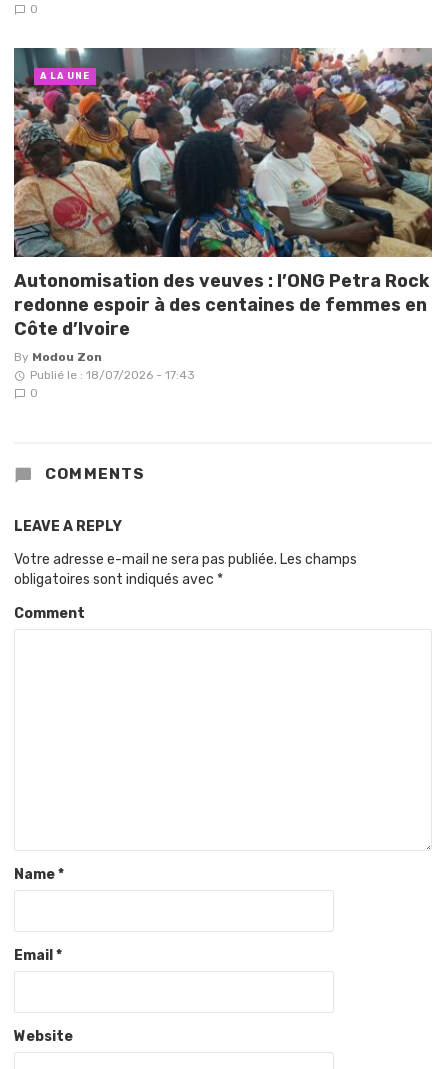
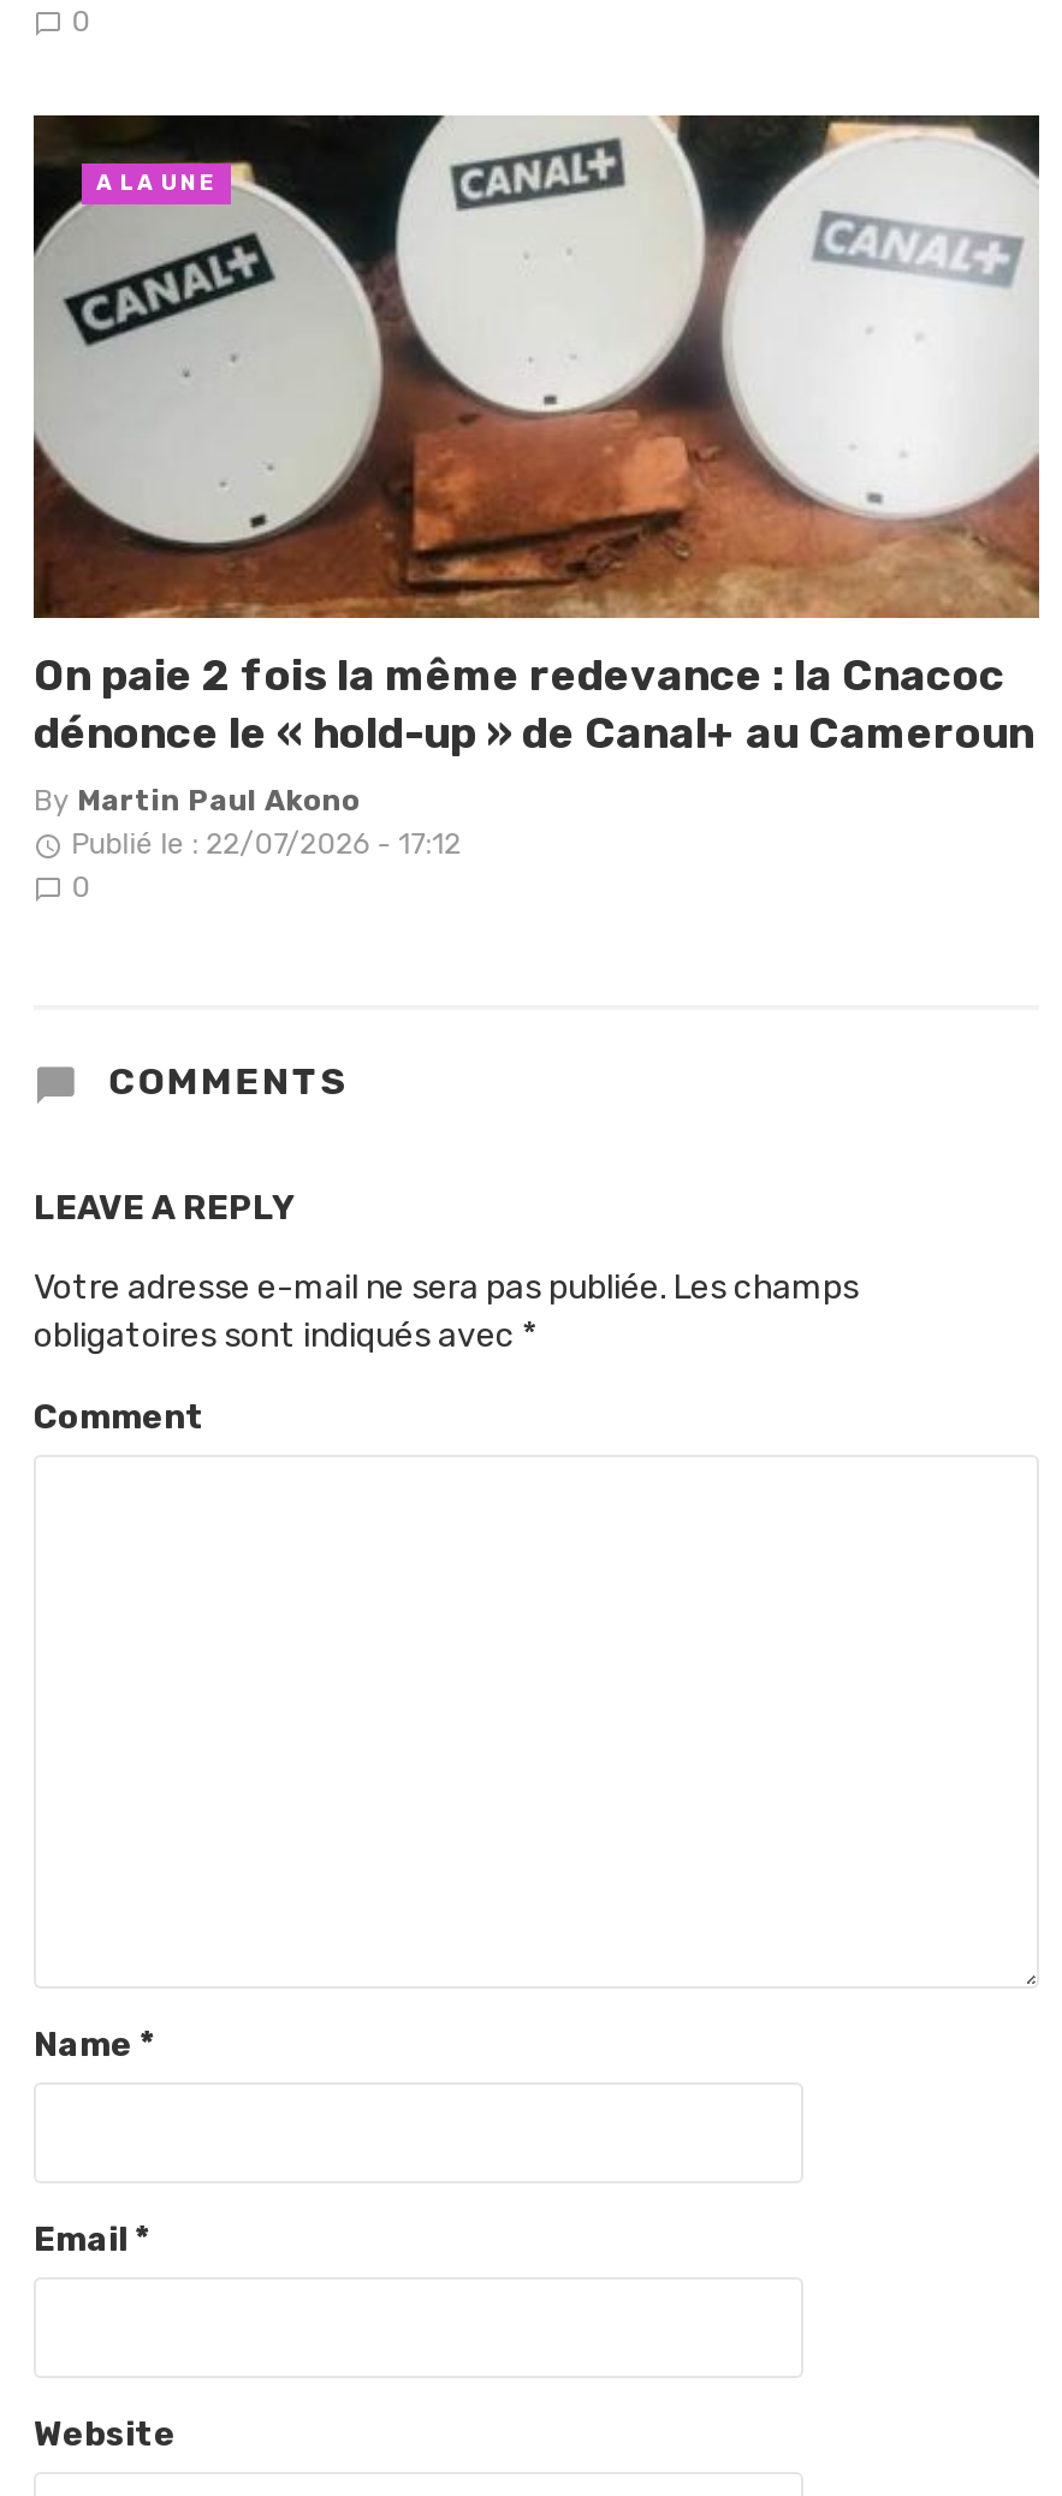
- [image]
- Autonomisation des veuves : l’ONG Petra Rock
- redonne espoir à des centaines de femmes en
- Côte d’Ivoire
+ [image]
+ On paie 2 fois la même redevance : la Cnacoc
+ dénonce le « hold-up » de Canal+ au Cameroun

- By Modou Zon
- Publié le : 18/07/2026 - 17:43
+ By Martin Paul Akono
+ Publié le : 22/07/2026 - 17:12
